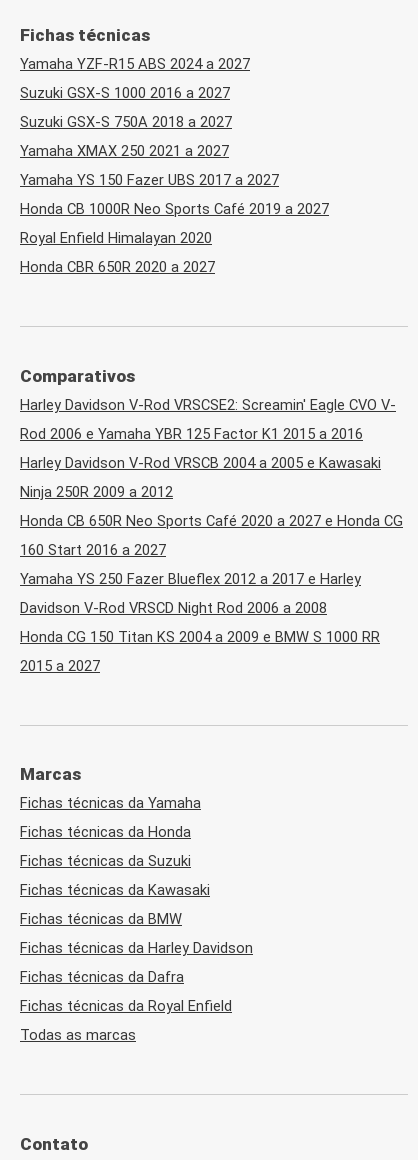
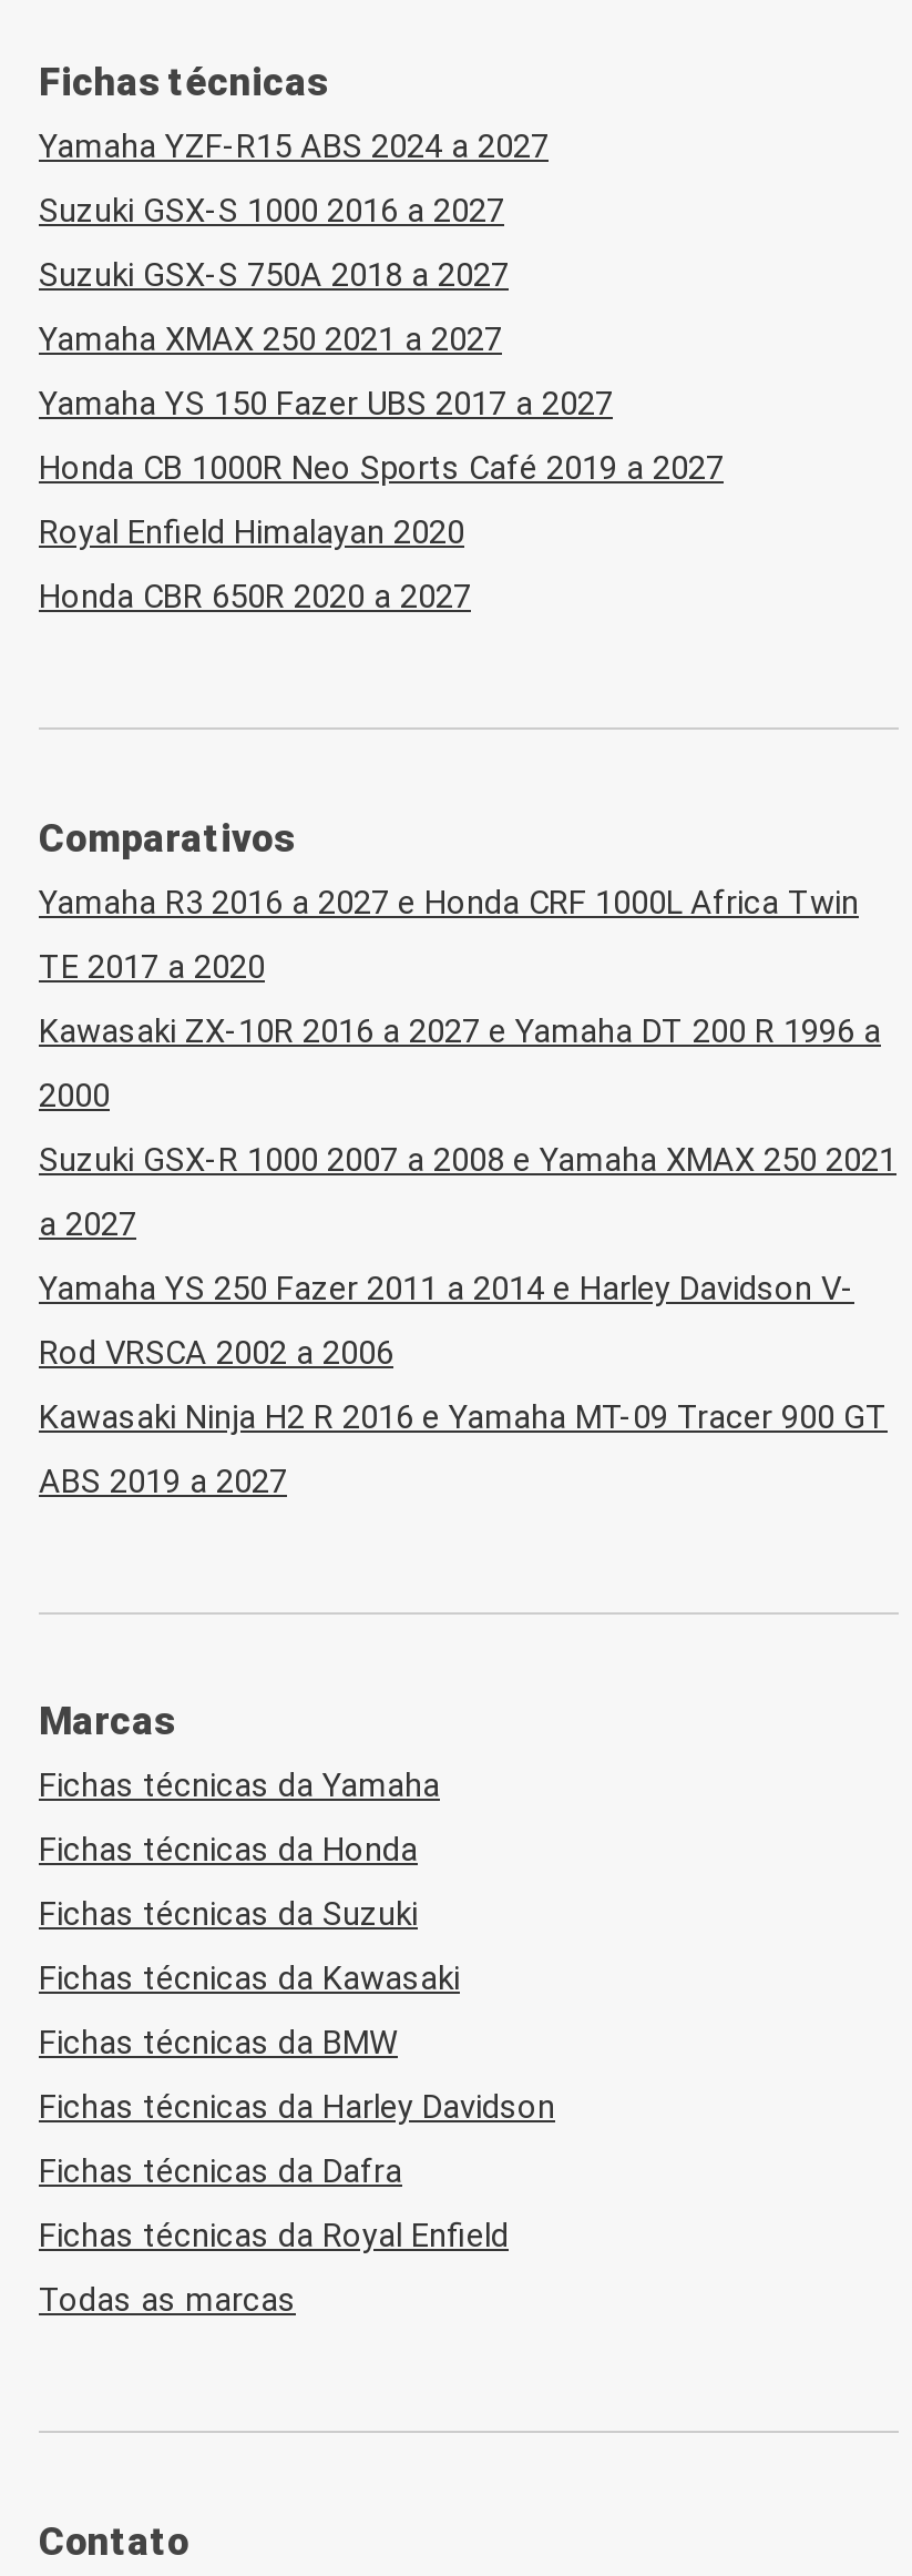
- Harley Davidson V-Rod VRSCSE2: Screamin' Eagle CVO V-
+ Yamaha R3 2016 a 2027 e Honda CRF 1000L Africa Twin

- Rod 2006 e Yamaha YBR 125 Factor K1 2015 a 2016
+ TE 2017 a 2020

- Harley Davidson V-Rod VRSCB 2004 a 2005 e Kawasaki
+ Kawasaki ZX-10R 2016 a 2027 e Yamaha DT 200 R 1996 a

- Ninja 250R 2009 a 2012
+ 2000

- Honda CB 650R Neo Sports Café 2020 a 2027 e Honda CG
+ Suzuki GSX-R 1000 2007 a 2008 e Yamaha XMAX 250 2021

- 160 Start 2016 a 2027
+ a 2027

- Yamaha YS 250 Fazer Blueflex 2012 a 2017 e Harley
+ Yamaha YS 250 Fazer 2011 a 2014 e Harley Davidson V-

- Davidson V-Rod VRSCD Night Rod 2006 a 2008
+ Rod VRSCA 2002 a 2006

- Honda CG 150 Titan KS 2004 a 2009 e BMW S 1000 RR
+ Kawasaki Ninja H2 R 2016 e Yamaha MT-09 Tracer 900 GT

- 2015 a 2027
+ ABS 2019 a 2027
